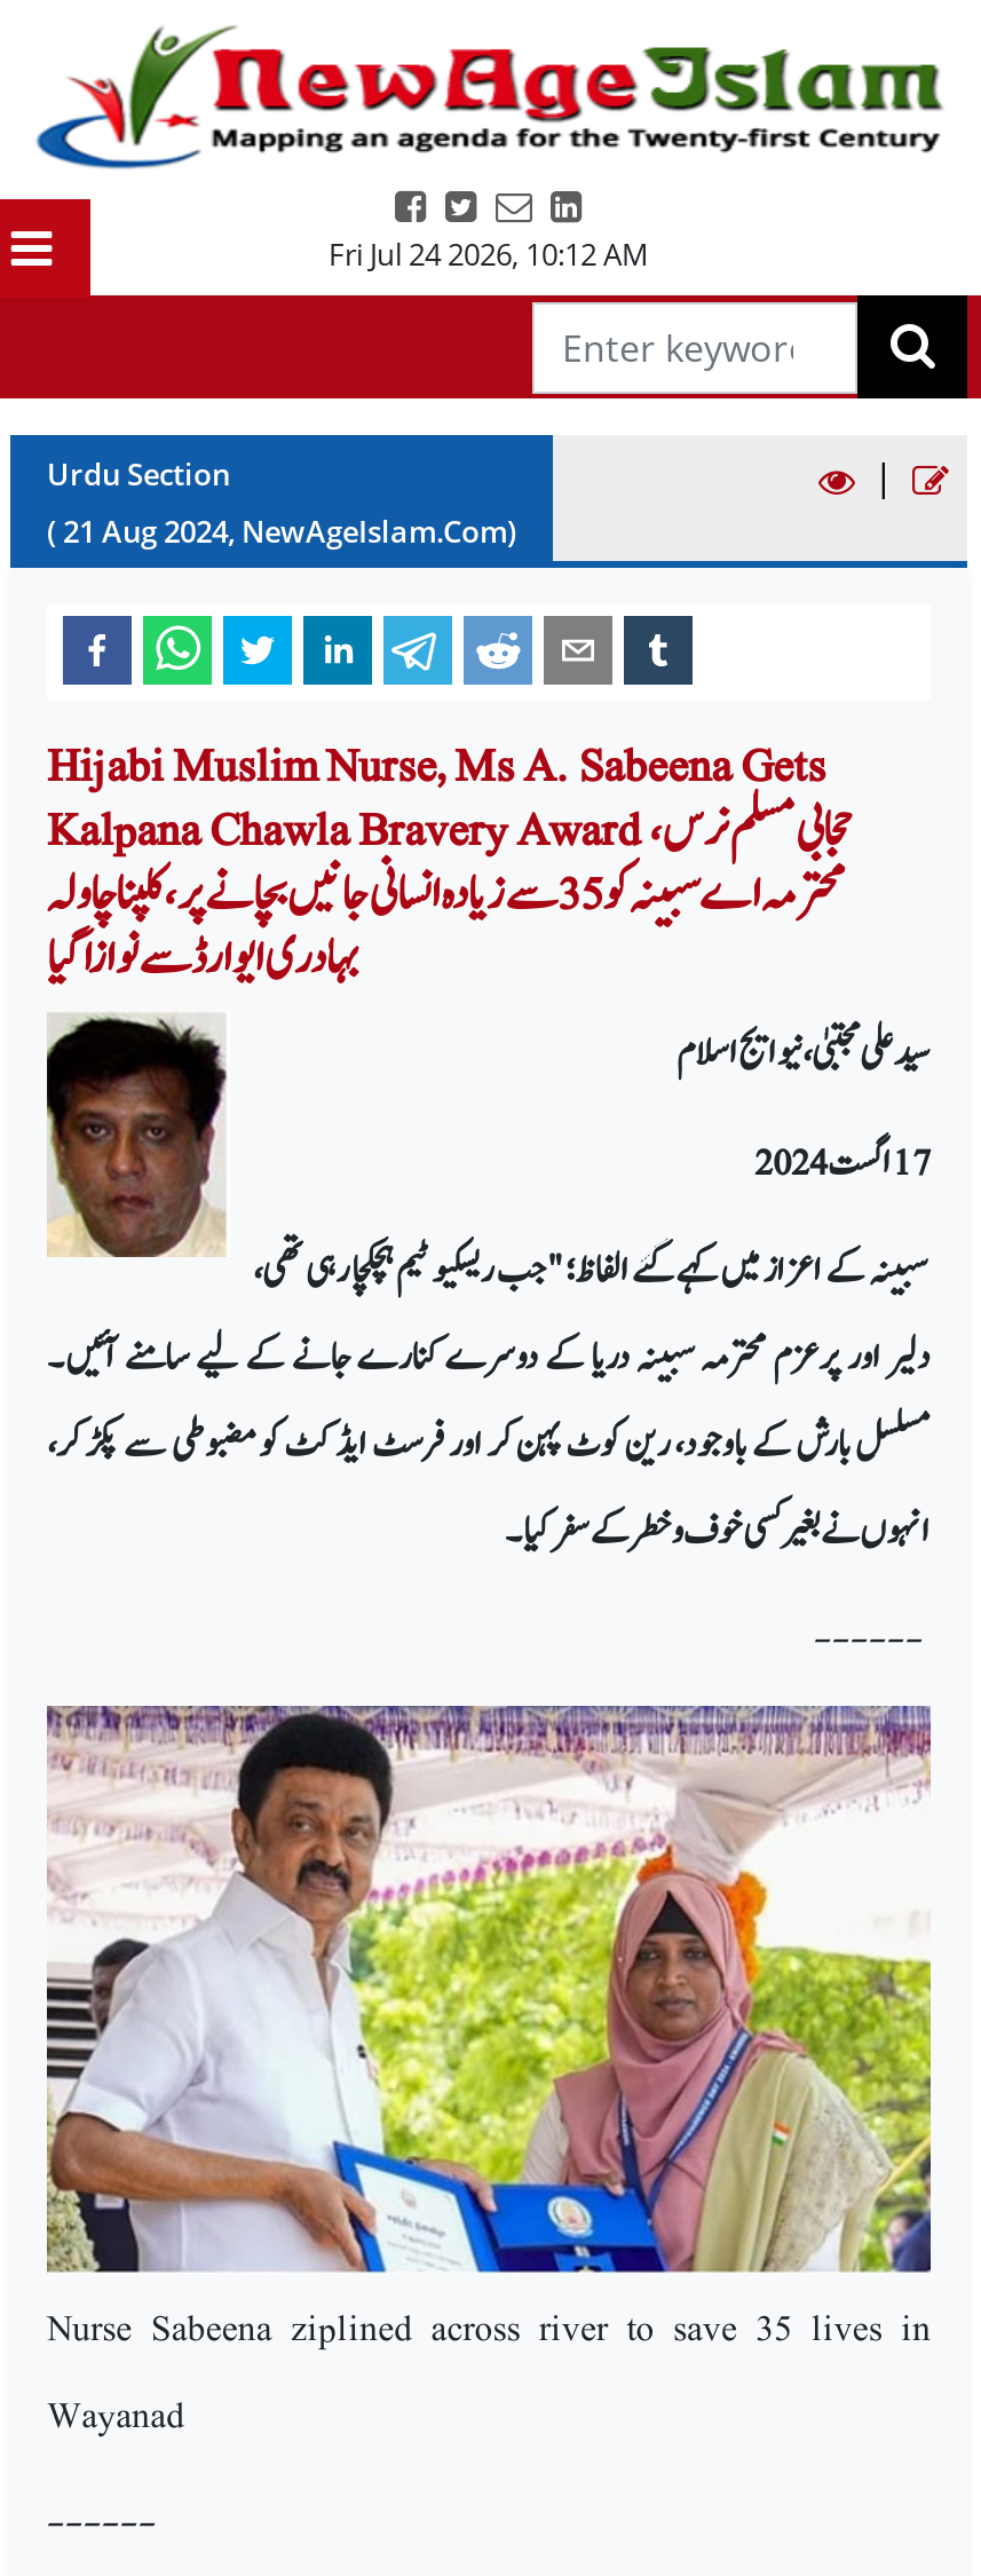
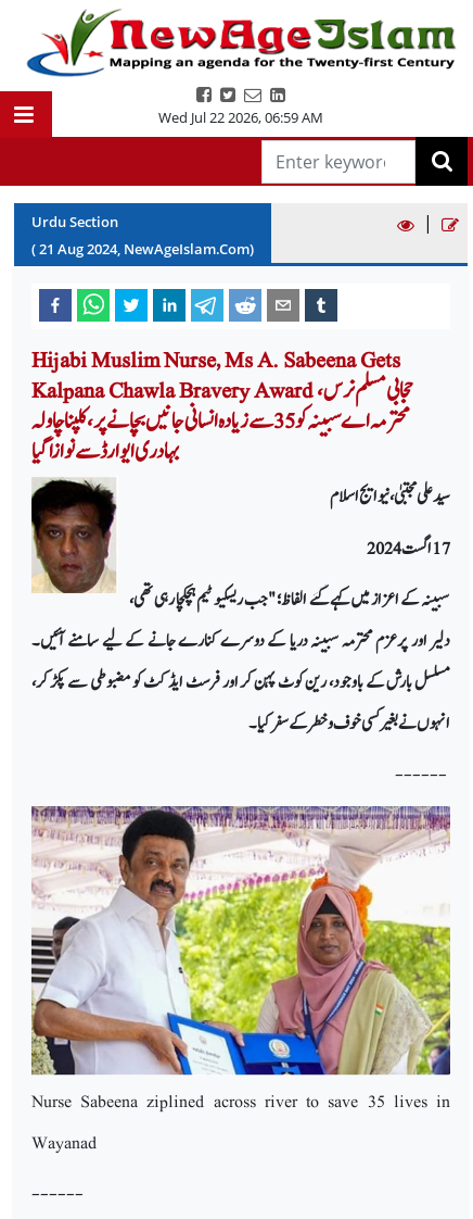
- Fri Jul 24 2026, 10:12 AM
+ Wed Jul 22 2026, 06:59 AM
